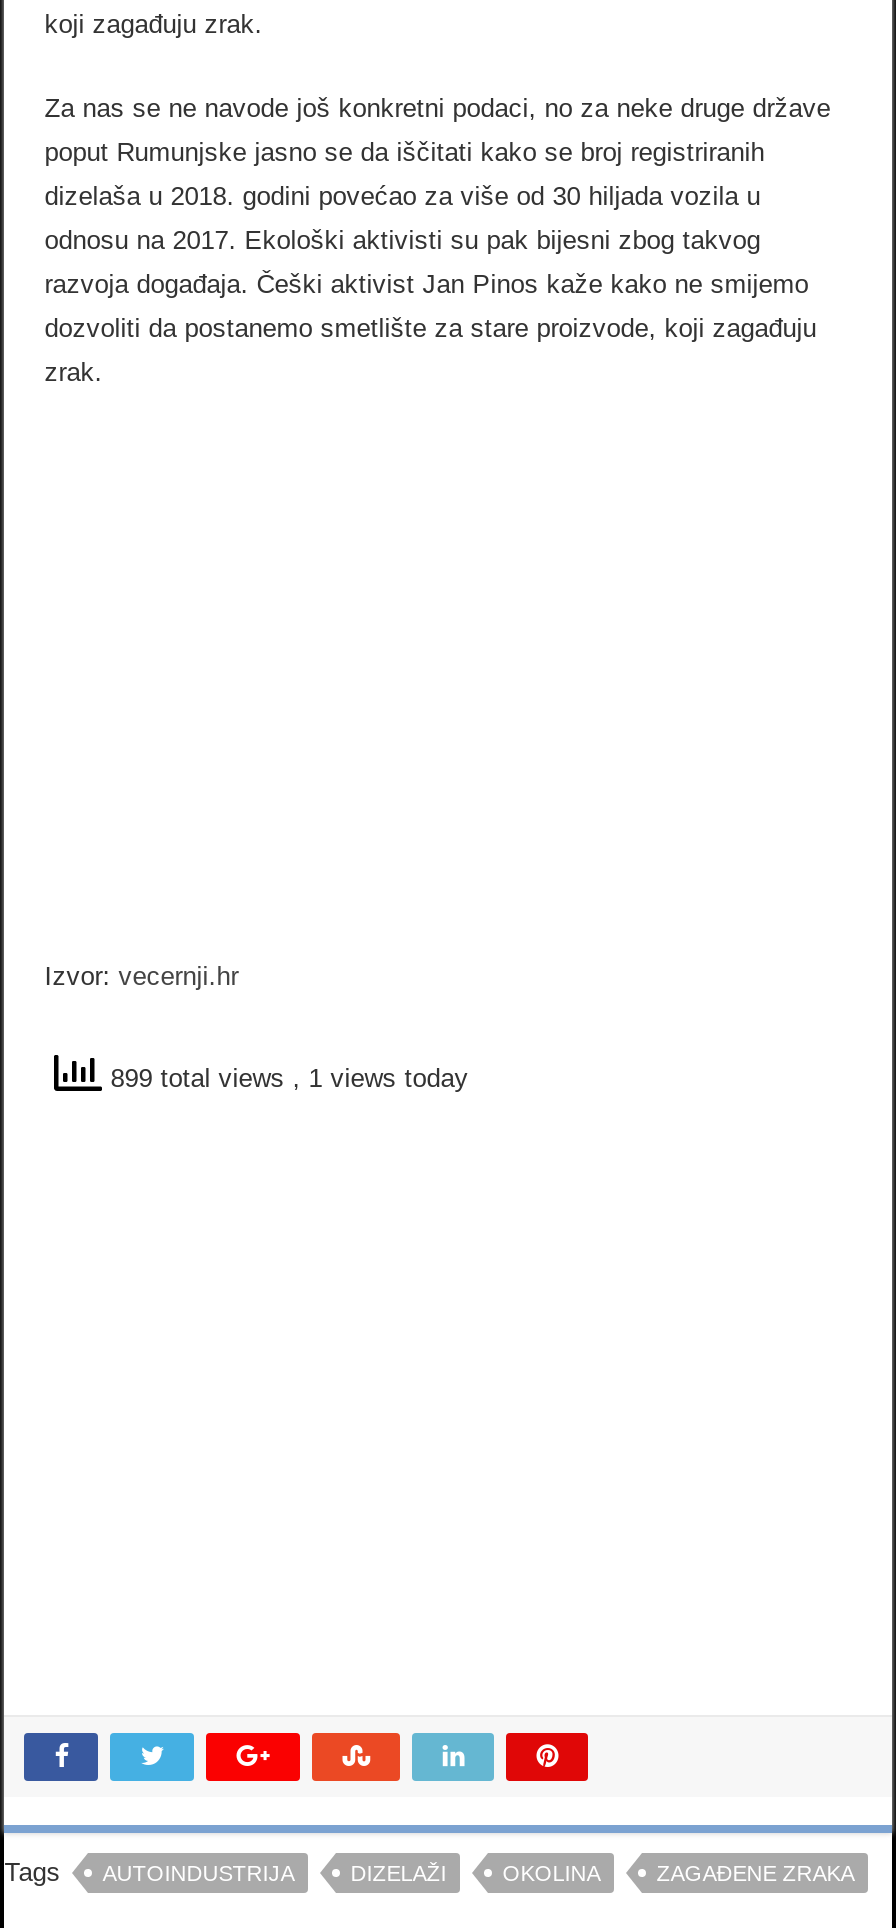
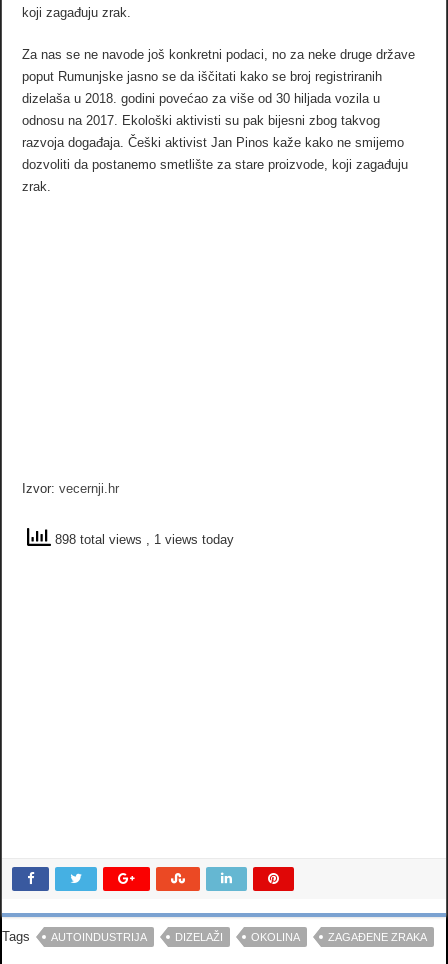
- 899 total views, 1 views today
+ 898 total views, 1 views today
